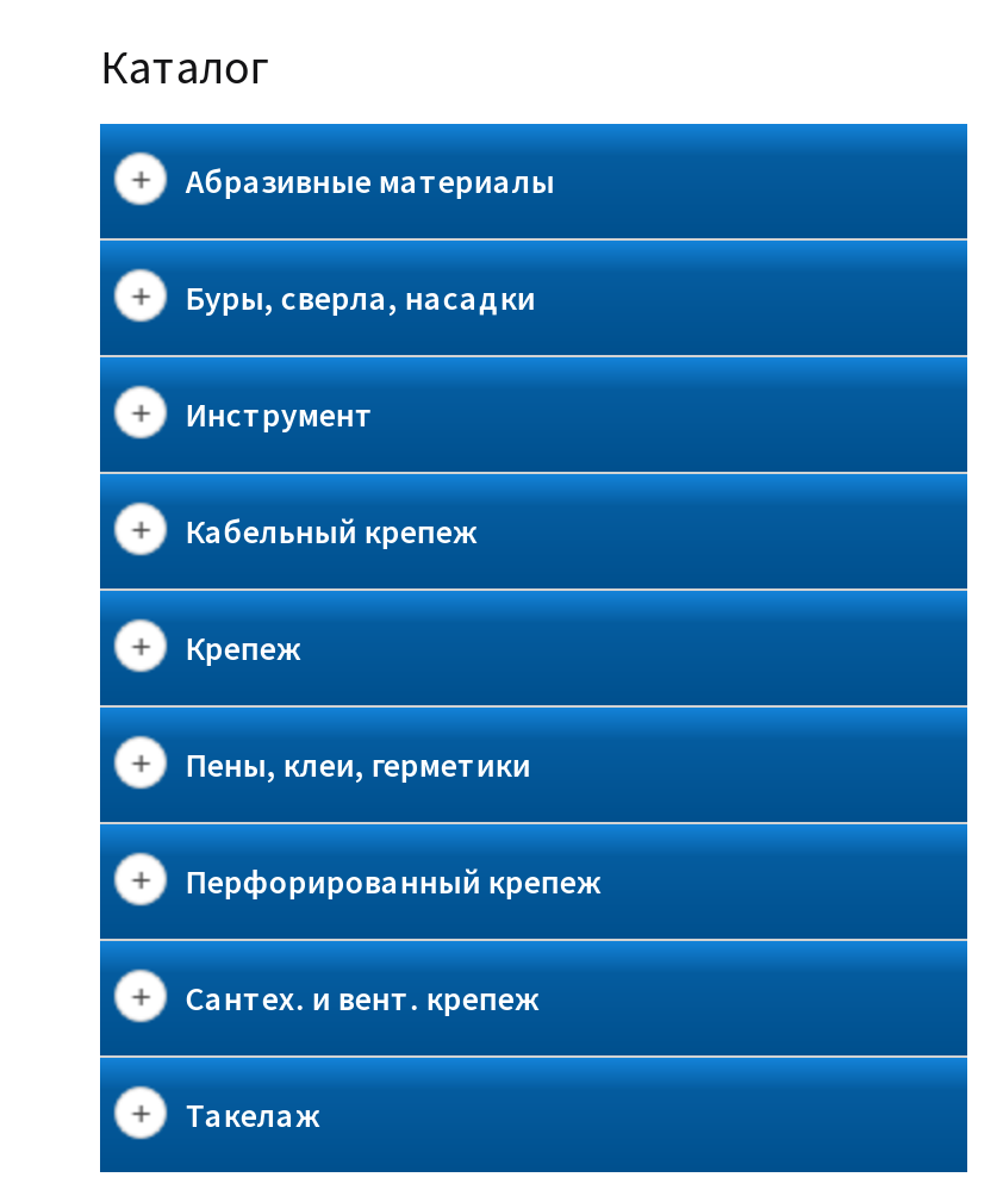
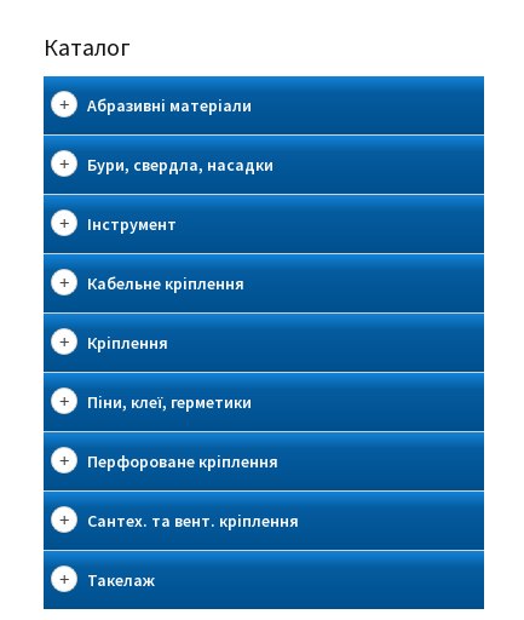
- Абразивные материалы
+ Абразивні матеріали

- Буры, сверла, насадки
+ Бури, свердла, насадки

- Инструмент
+ Інструмент

- Кабельный крепеж
+ Кабельне кріплення

- Крепеж
+ Кріплення

- Пены, клеи, герметики
+ Піни, клеї, герметики

- Перфорированный крепеж
+ Перфороване кріплення

- Сантех. и вент. крепеж
+ Сантех. та вент. кріплення
